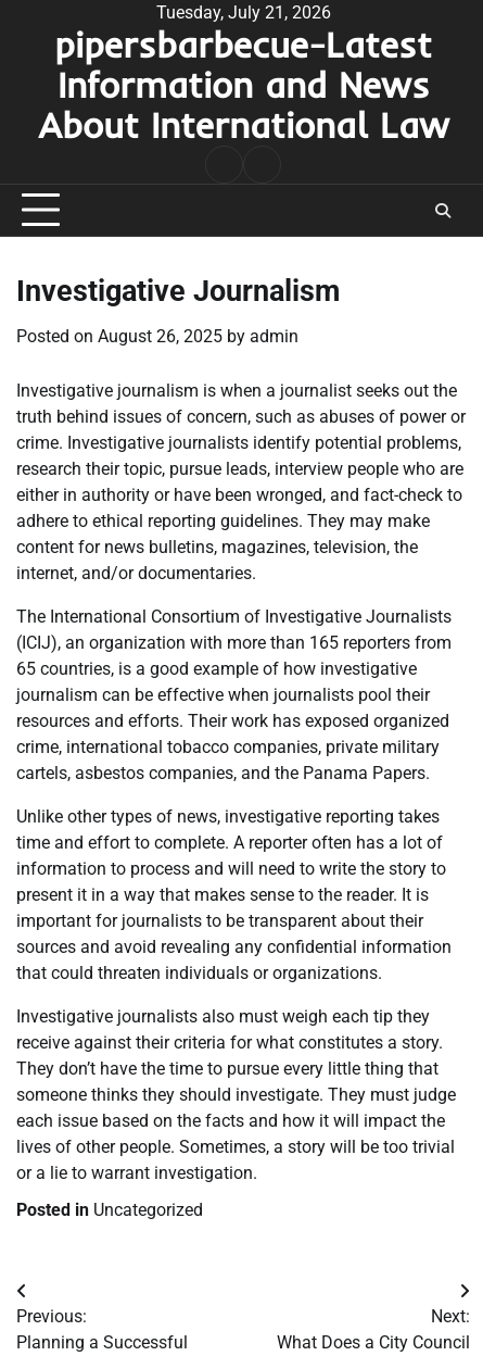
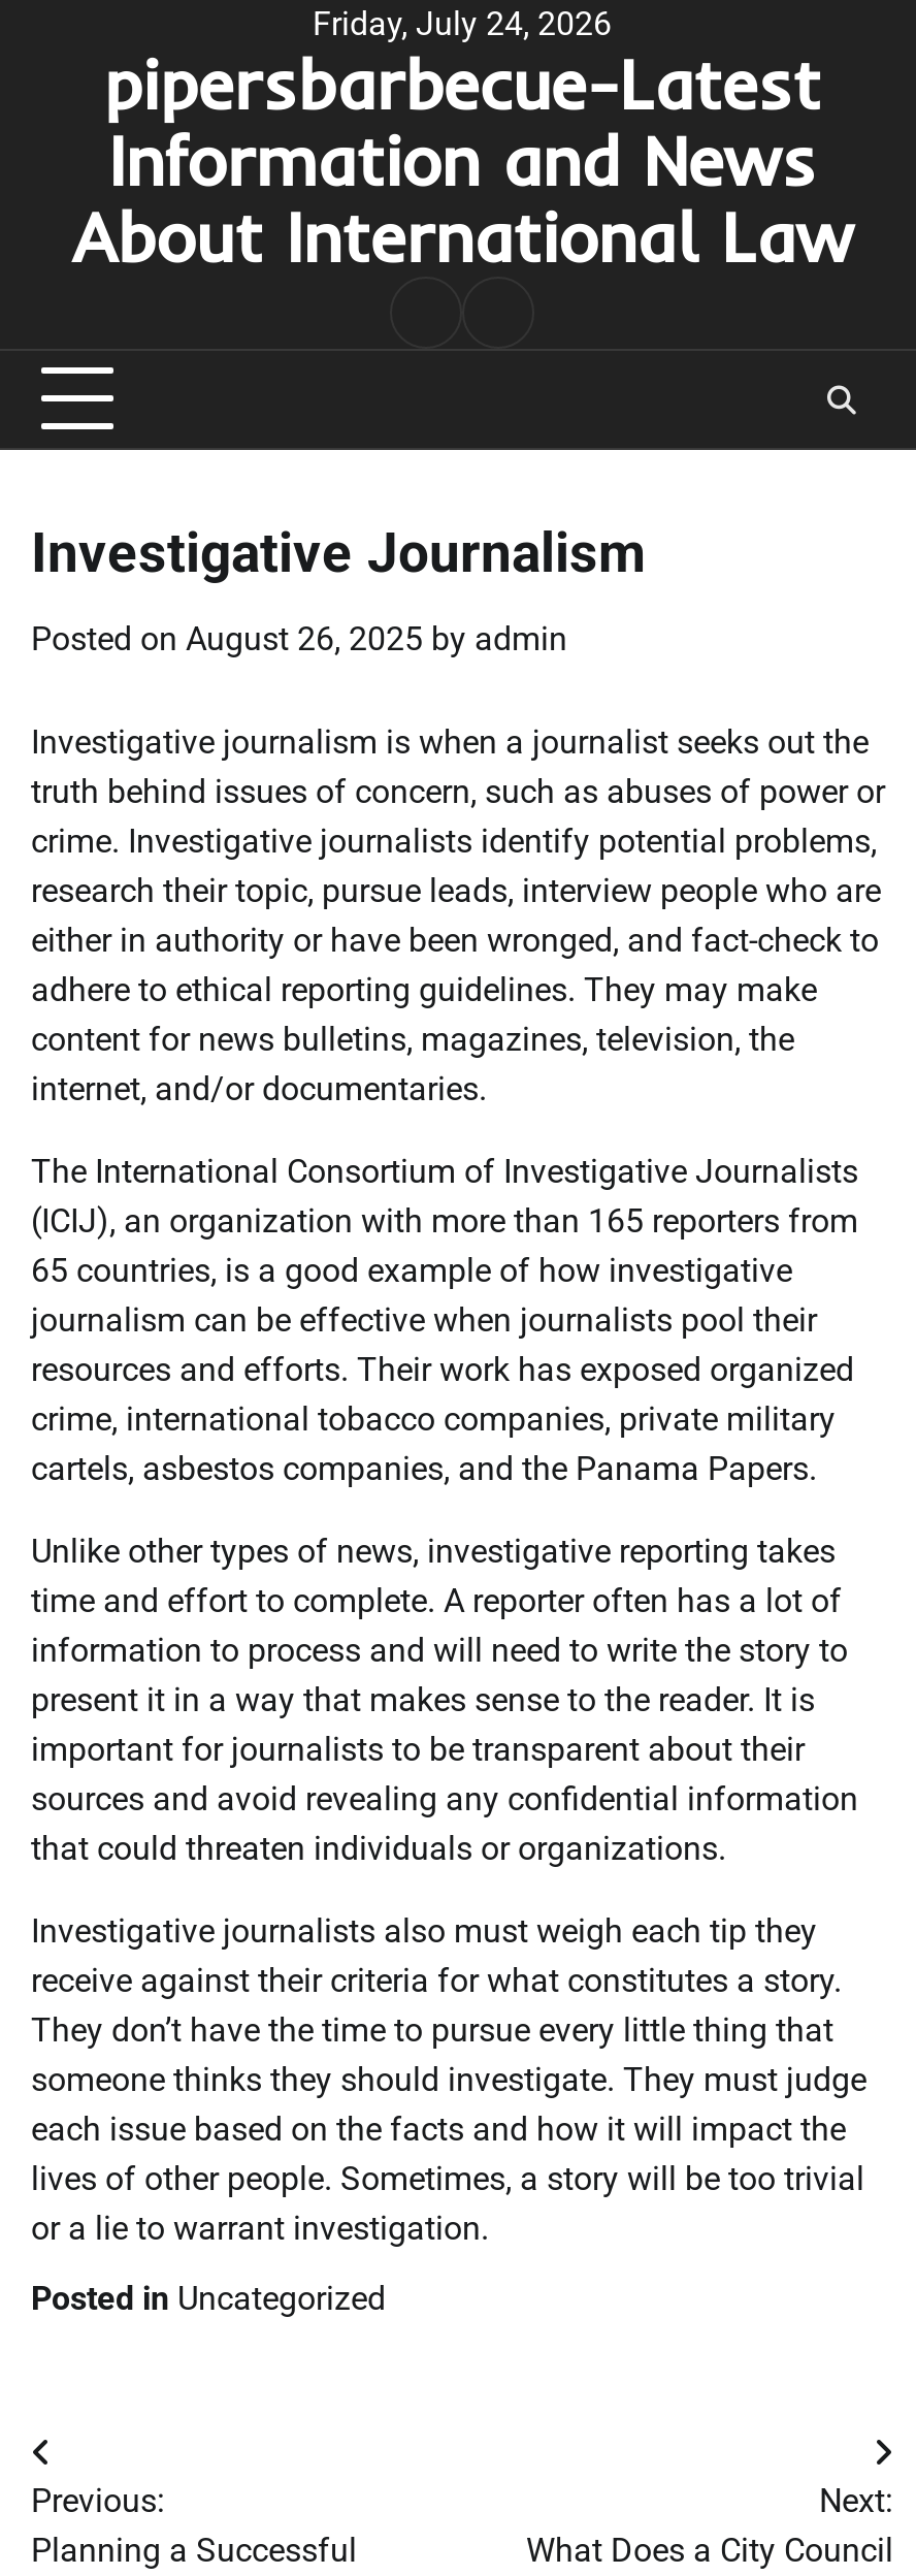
- Tuesday, July 21, 2026
+ Friday, July 24, 2026
